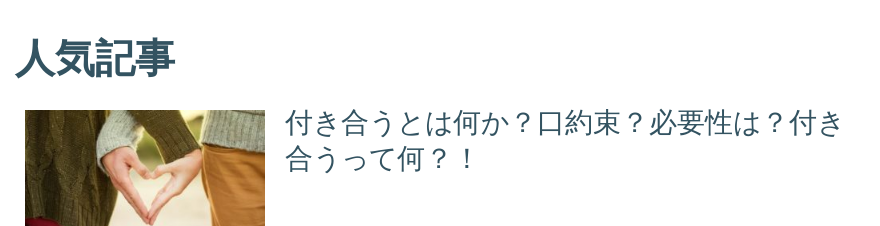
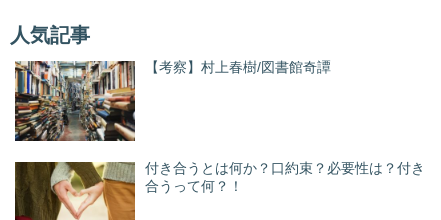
+ [image]
+ 【考察】村上春樹/図書館奇譚
